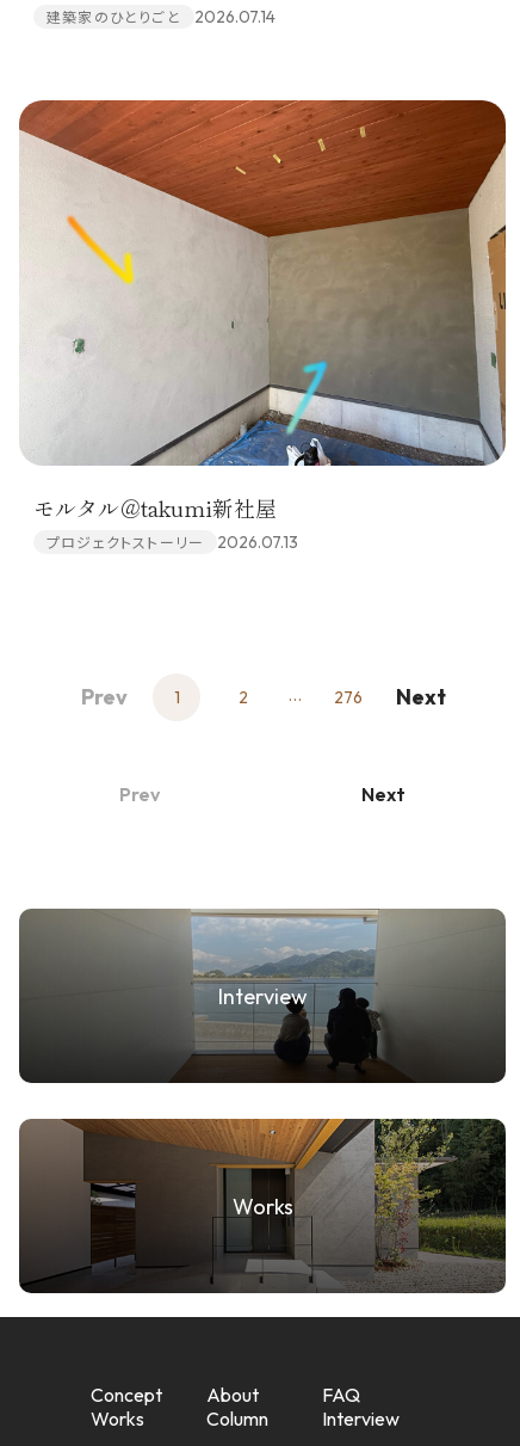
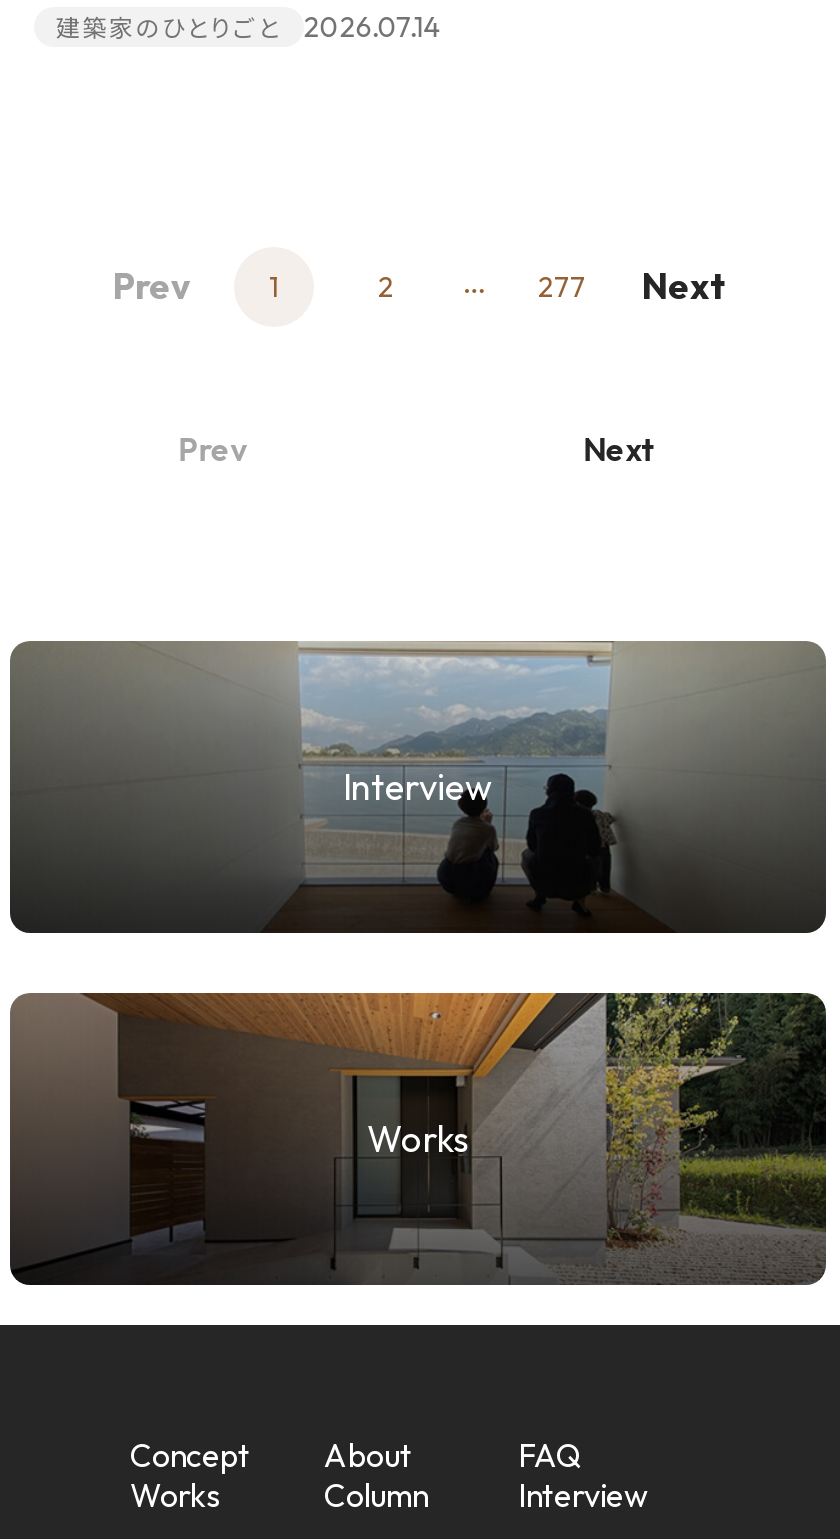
- [image]
- モルタル＠takumi新社屋
- プロジェクトストーリー
- 2026.07.13

- 276 Next
+ 277 Next
